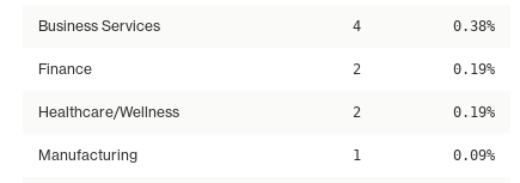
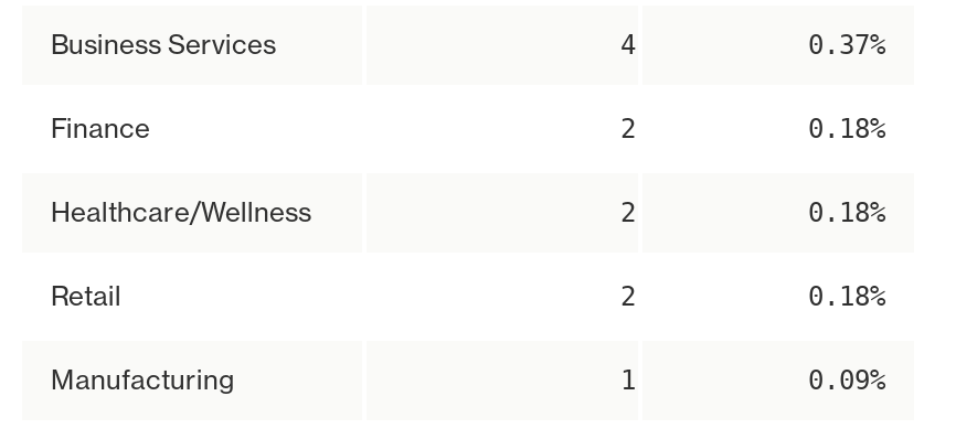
- 0.38%
+ 0.37%

- 0.19%
+ 0.18%

- 0.19%
+ 0.18%
+ Retail
+ 2
+ 0.18%
